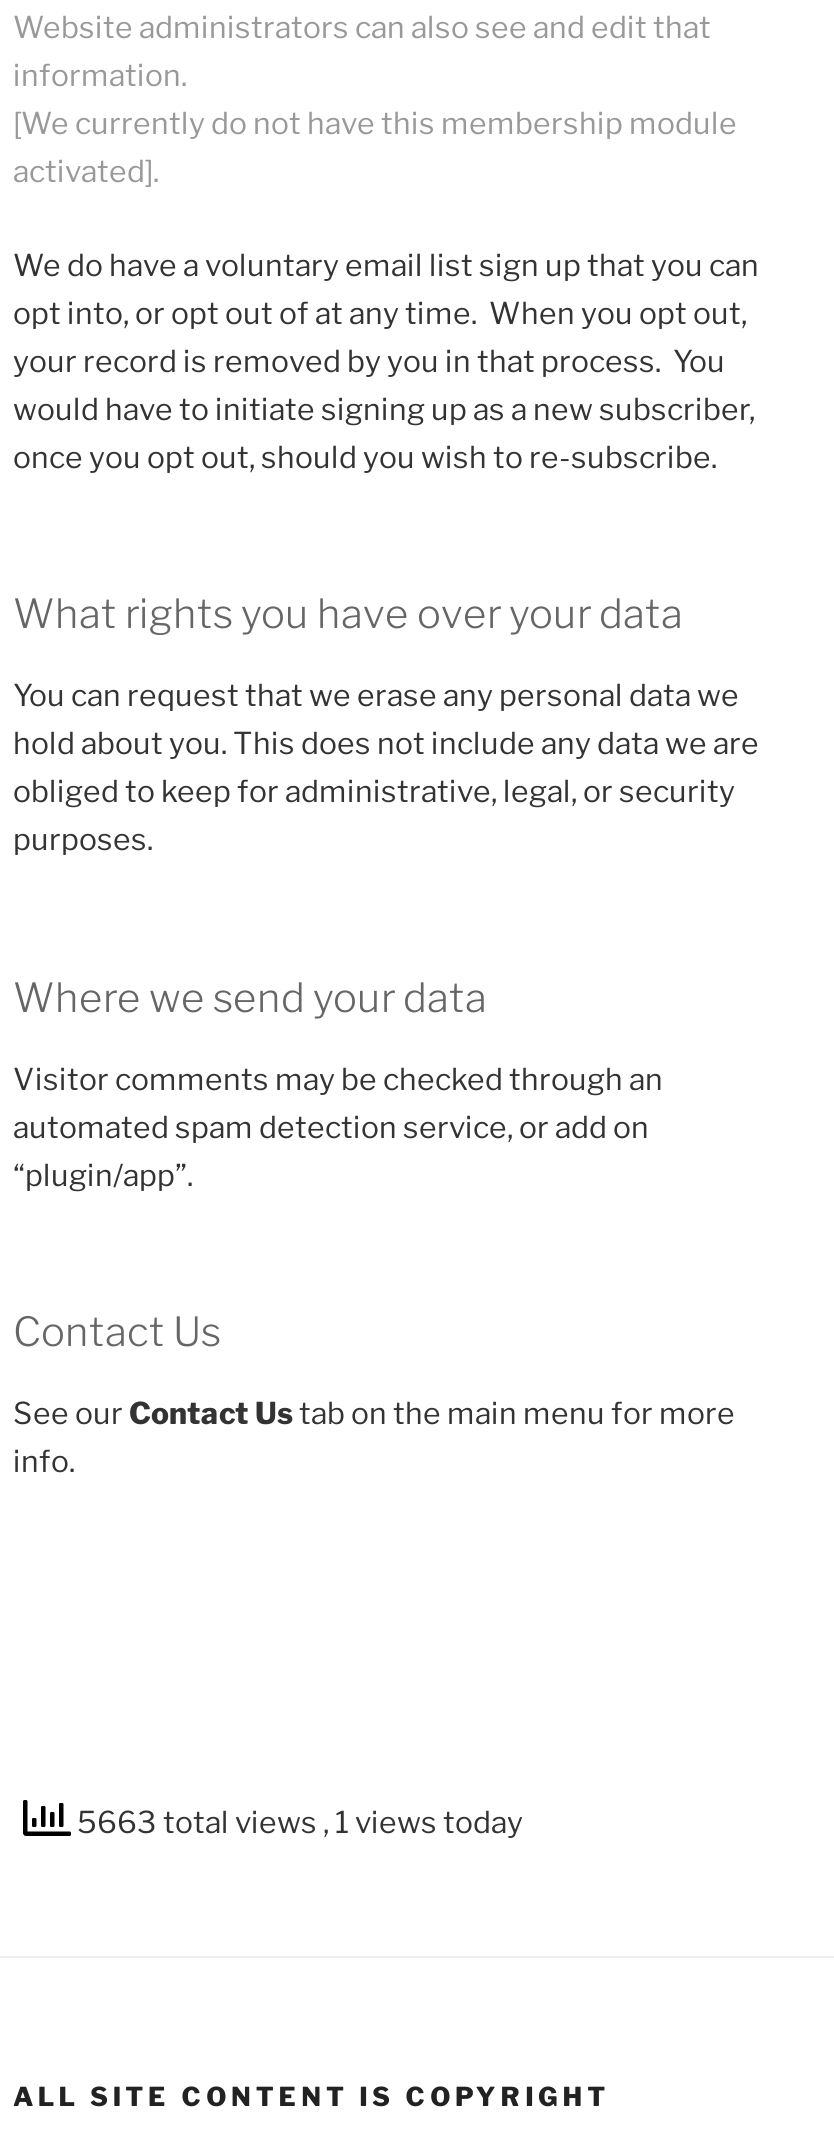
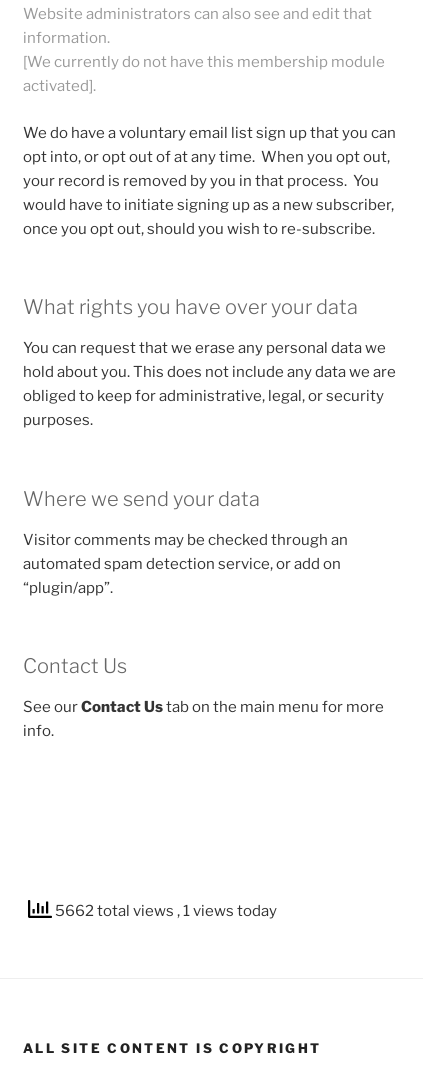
- 5663 total views, 1 views today
+ 5662 total views, 1 views today
